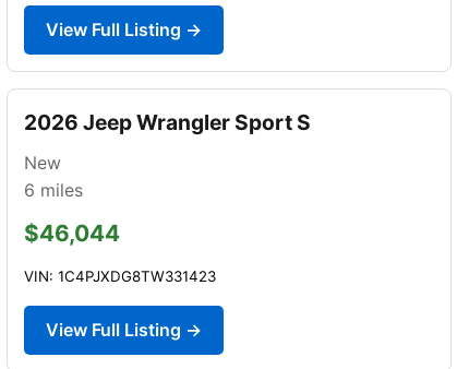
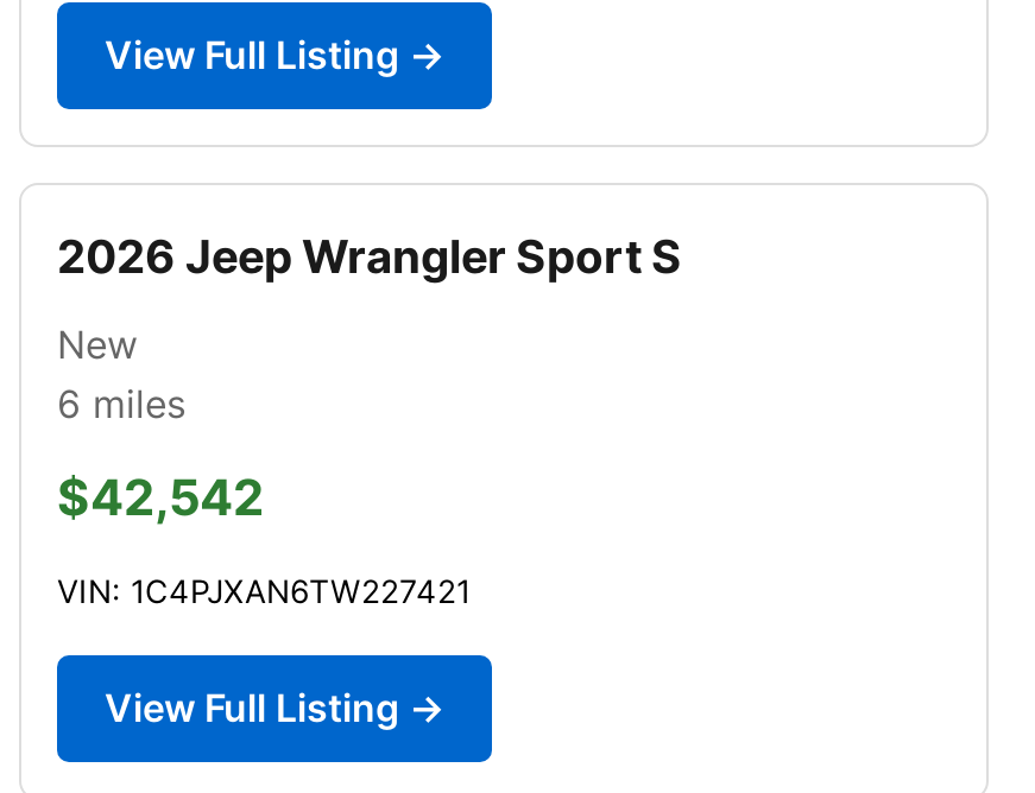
- $46,044
+ $42,542

- VIN: 1C4PJXDG8TW331423
+ VIN: 1C4PJXAN6TW227421
